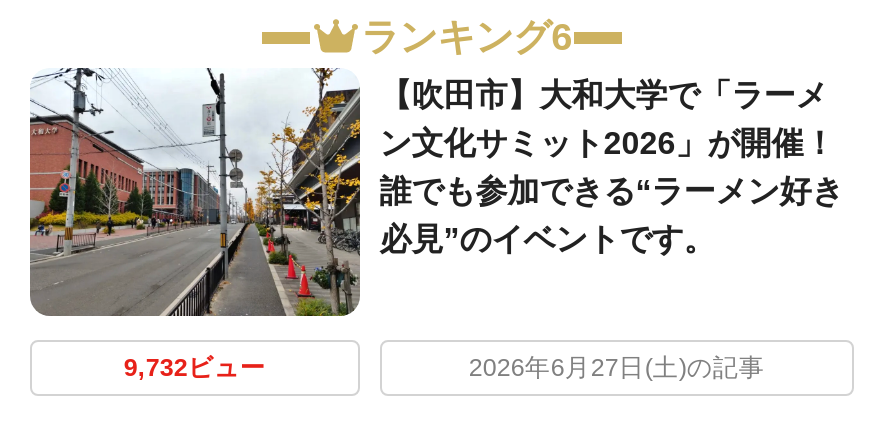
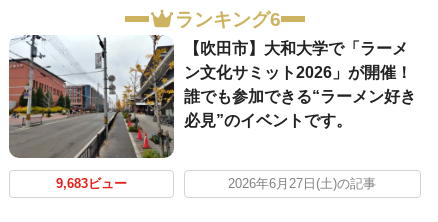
- 9,732ビュー
+ 9,683ビュー
